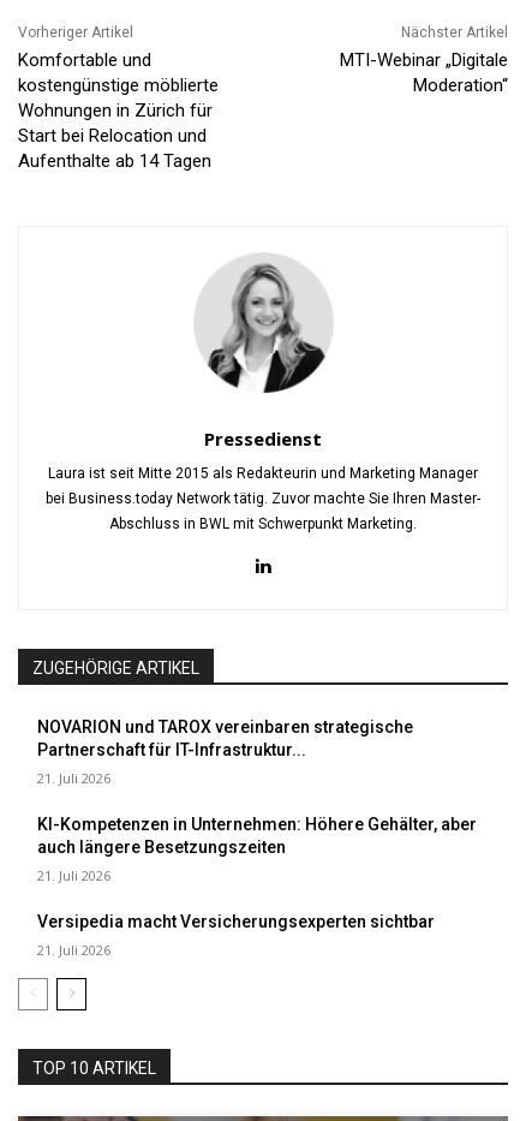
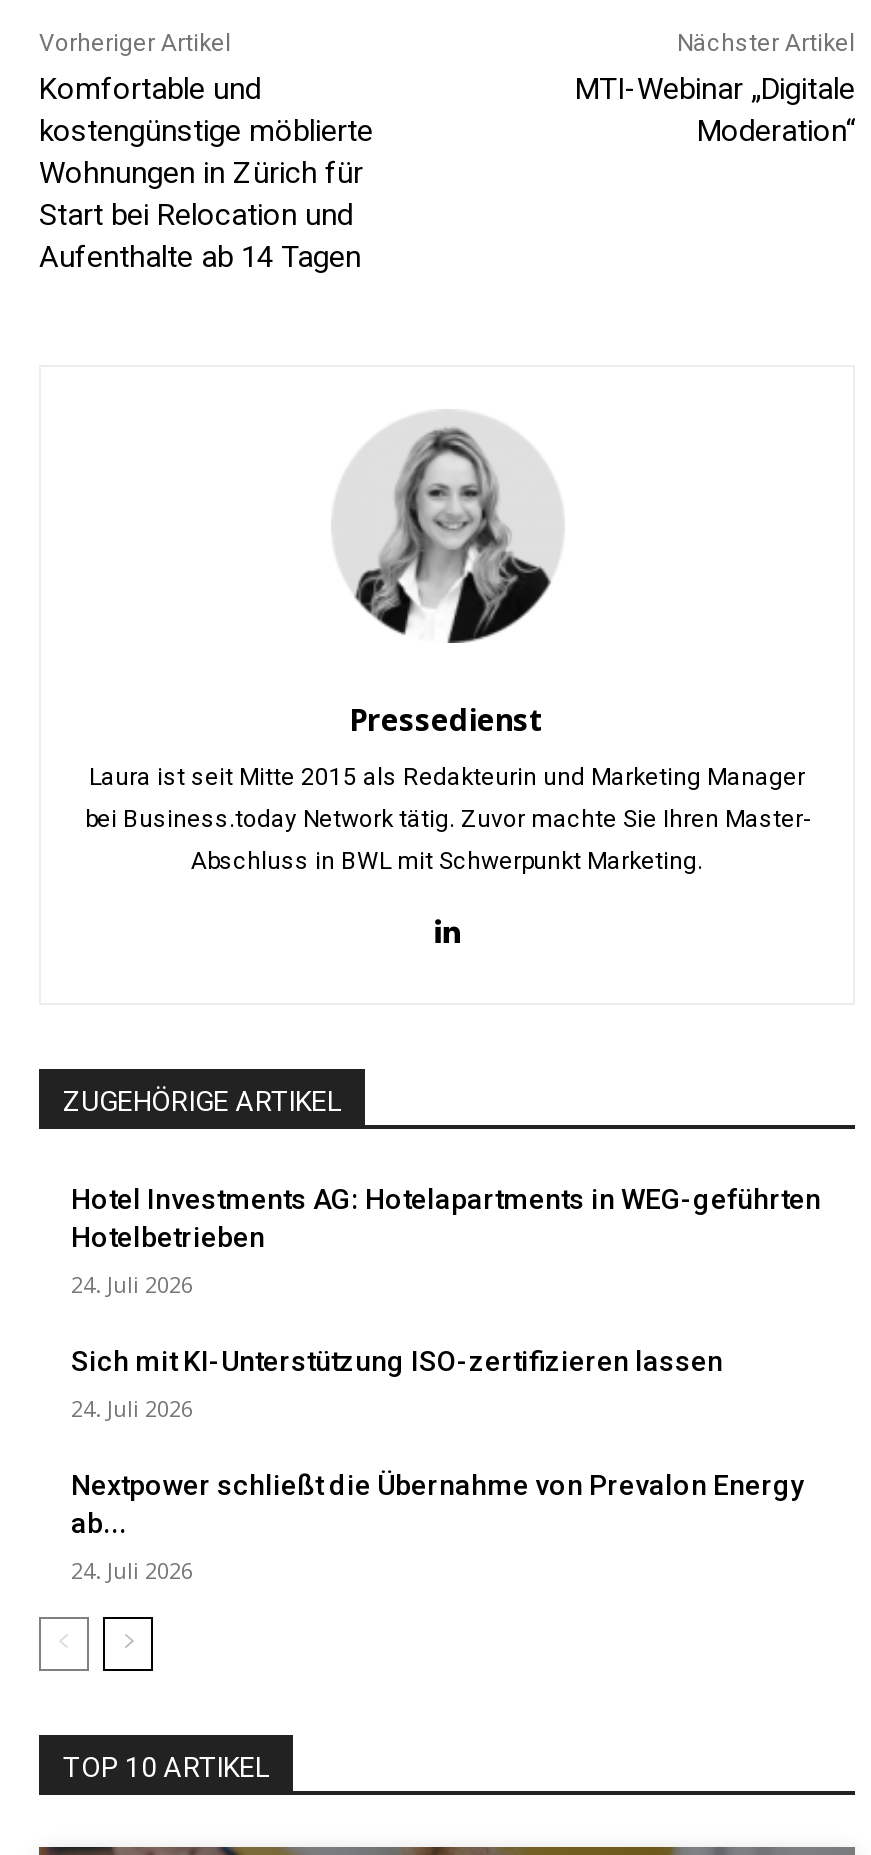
- NOVARION und TAROX vereinbaren strategische
- Partnerschaft für IT-Infrastruktur...
+ Hotel Investments AG: Hotelapartments in WEG-geführten
+ Hotelbetrieben

- 21. Juli 2026
+ 24. Juli 2026

- KI-Kompetenzen in Unternehmen: Höhere Gehälter, aber
- auch längere Besetzungszeiten
+ Sich mit KI-Unterstützung ISO-zertifizieren lassen

- 21. Juli 2026
+ 24. Juli 2026

- Versipedia macht Versicherungsexperten sichtbar
+ Nextpower schließt die Übernahme von Prevalon Energy
+ ab...

- 21. Juli 2026
+ 24. Juli 2026
